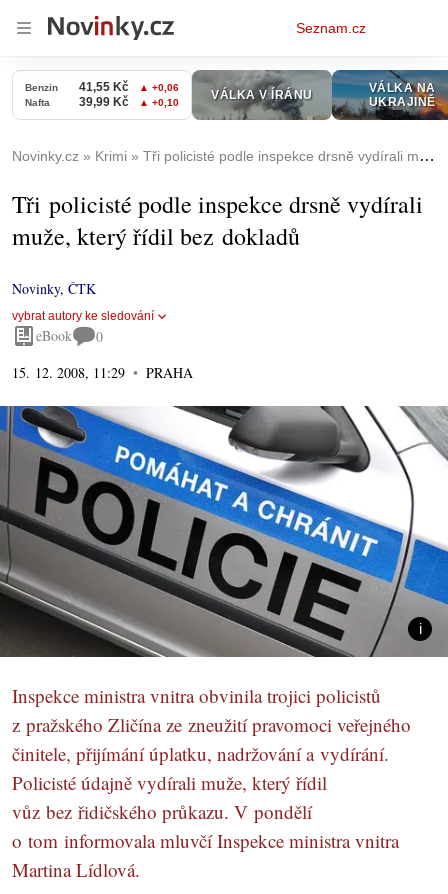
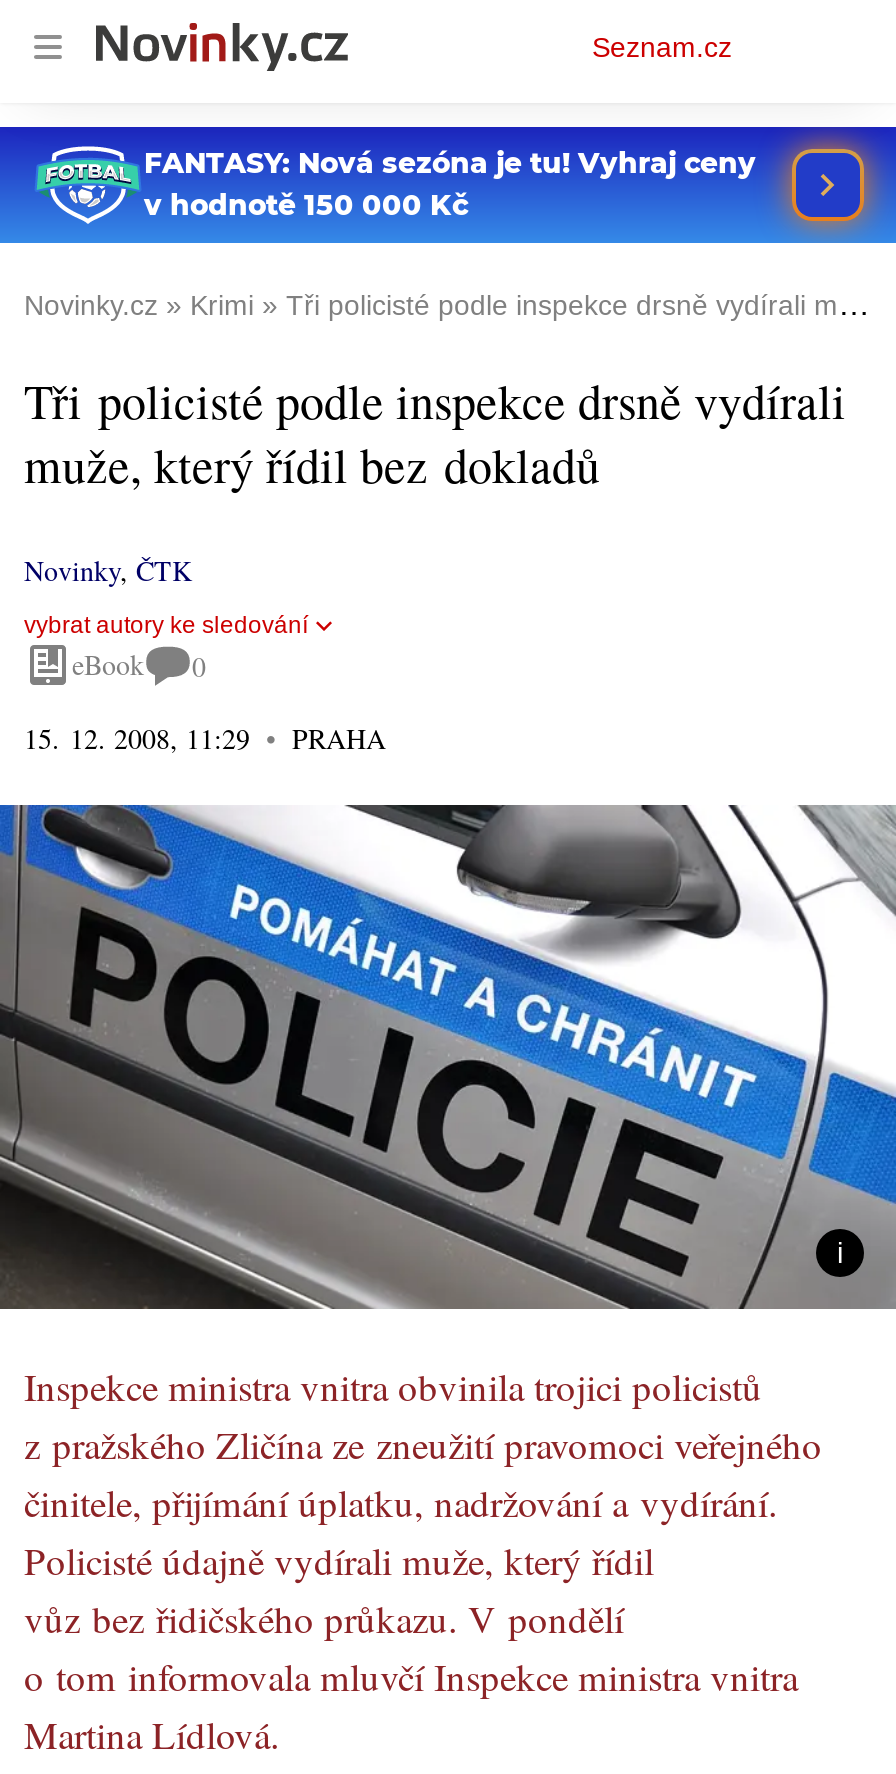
- [image]
+ [image]
